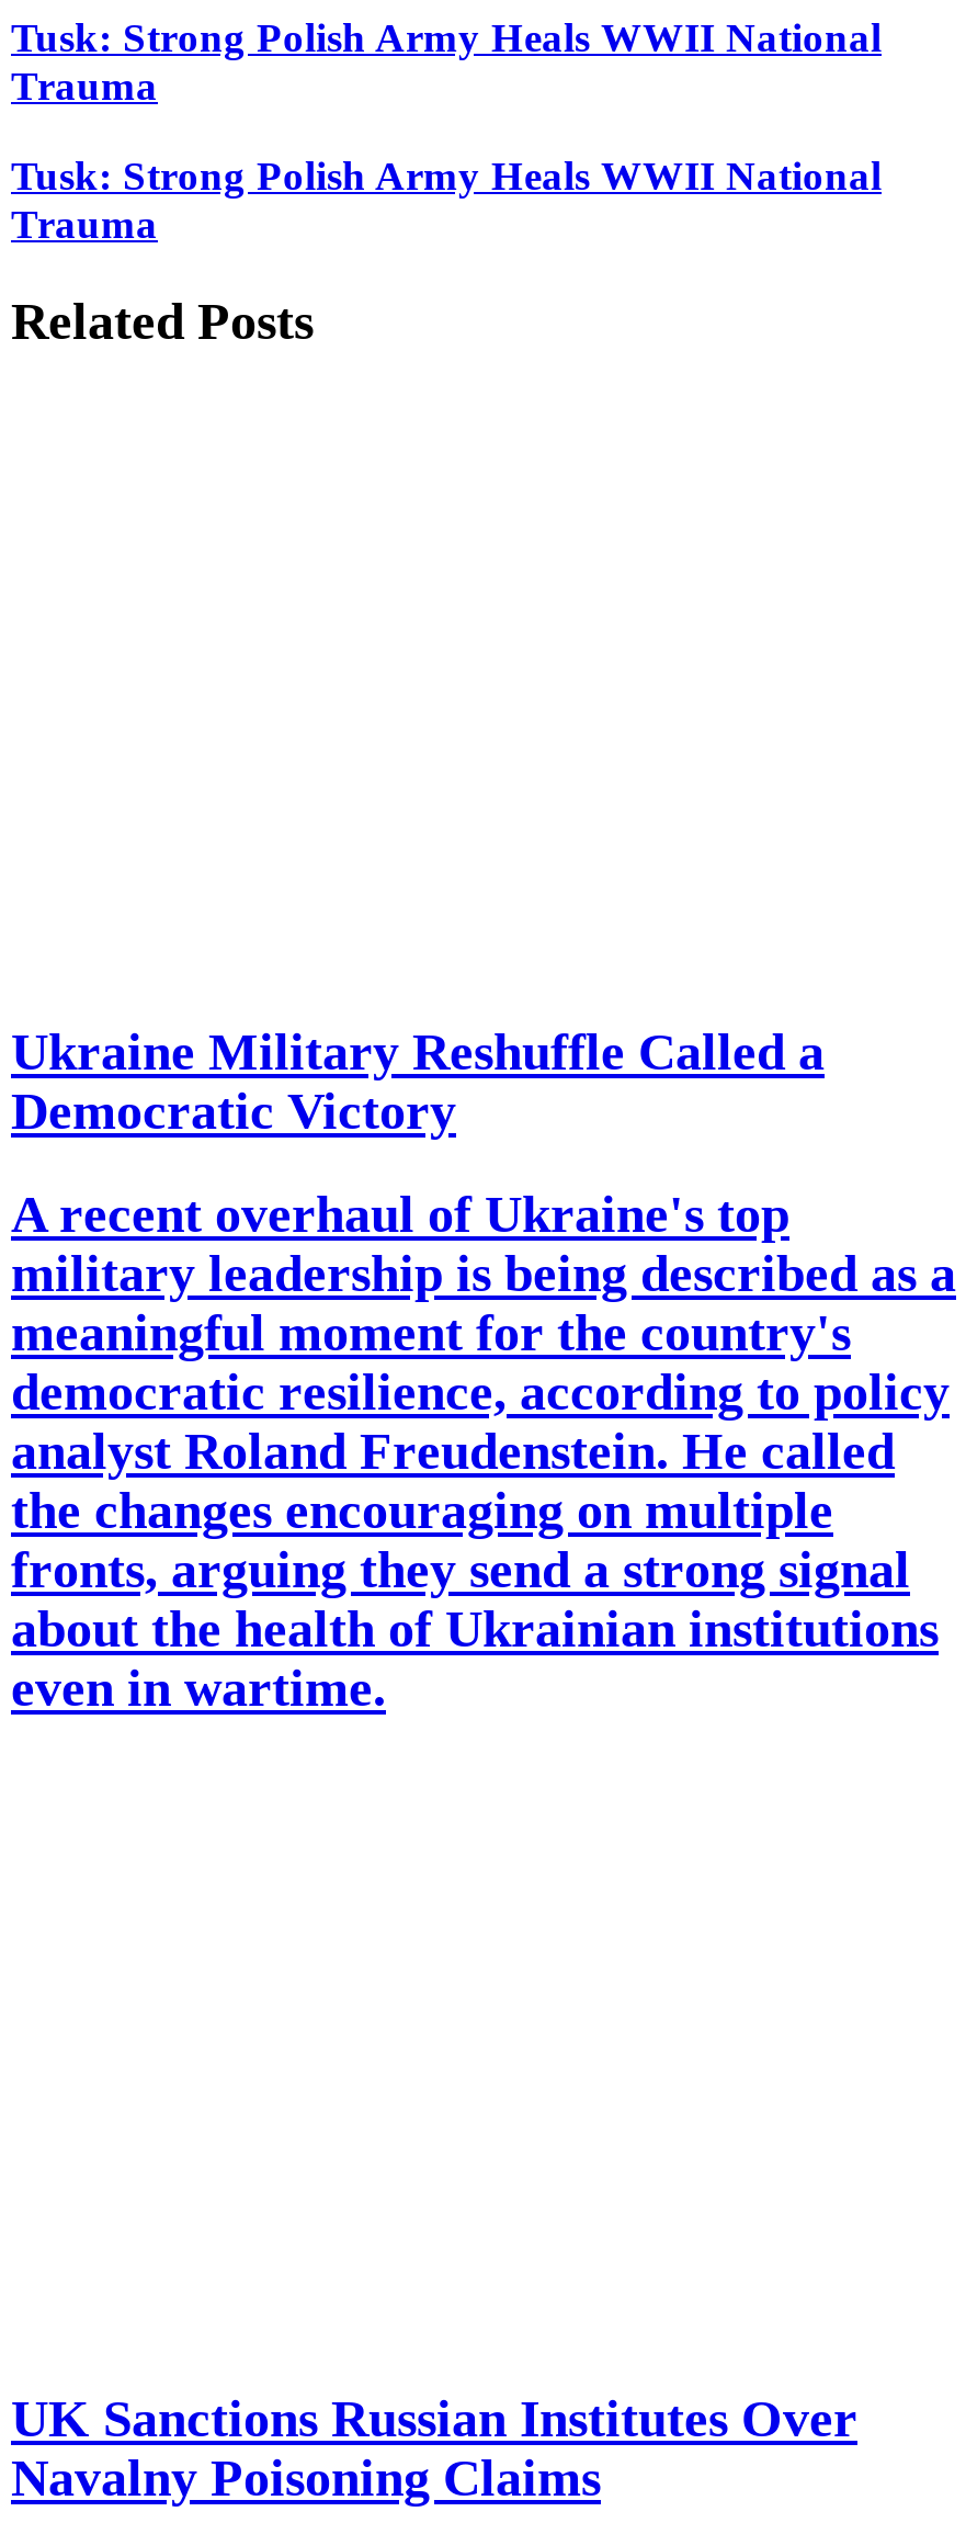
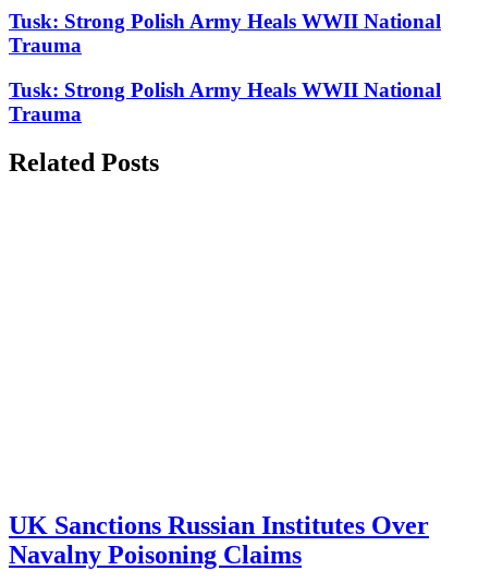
- Ukraine Military Reshuffle Called a
- Democratic Victory
- A recent overhaul of Ukraine's top
- military leadership is being described as a
- meaningful moment for the country's
- democratic resilience, according to policy
- analyst Roland Freudenstein. He called
- the changes encouraging on multiple
- fronts, arguing they send a strong signal
- about the health of Ukrainian institutions
- even in wartime.
